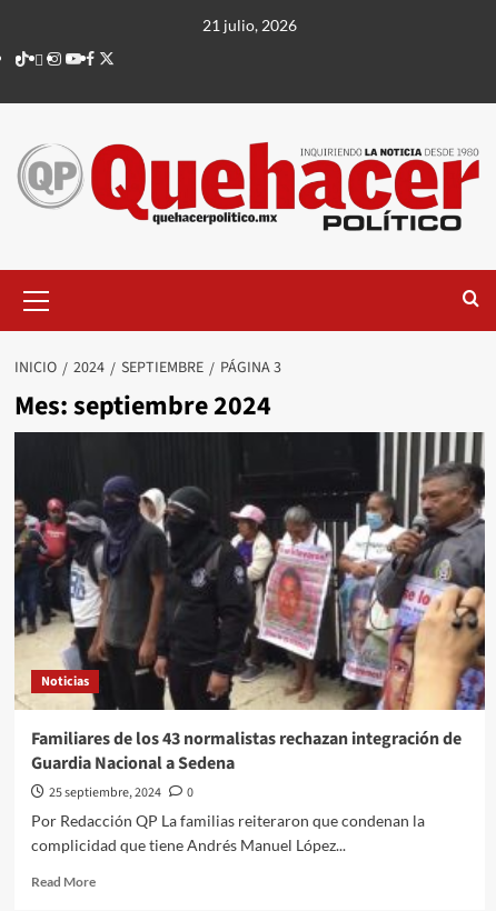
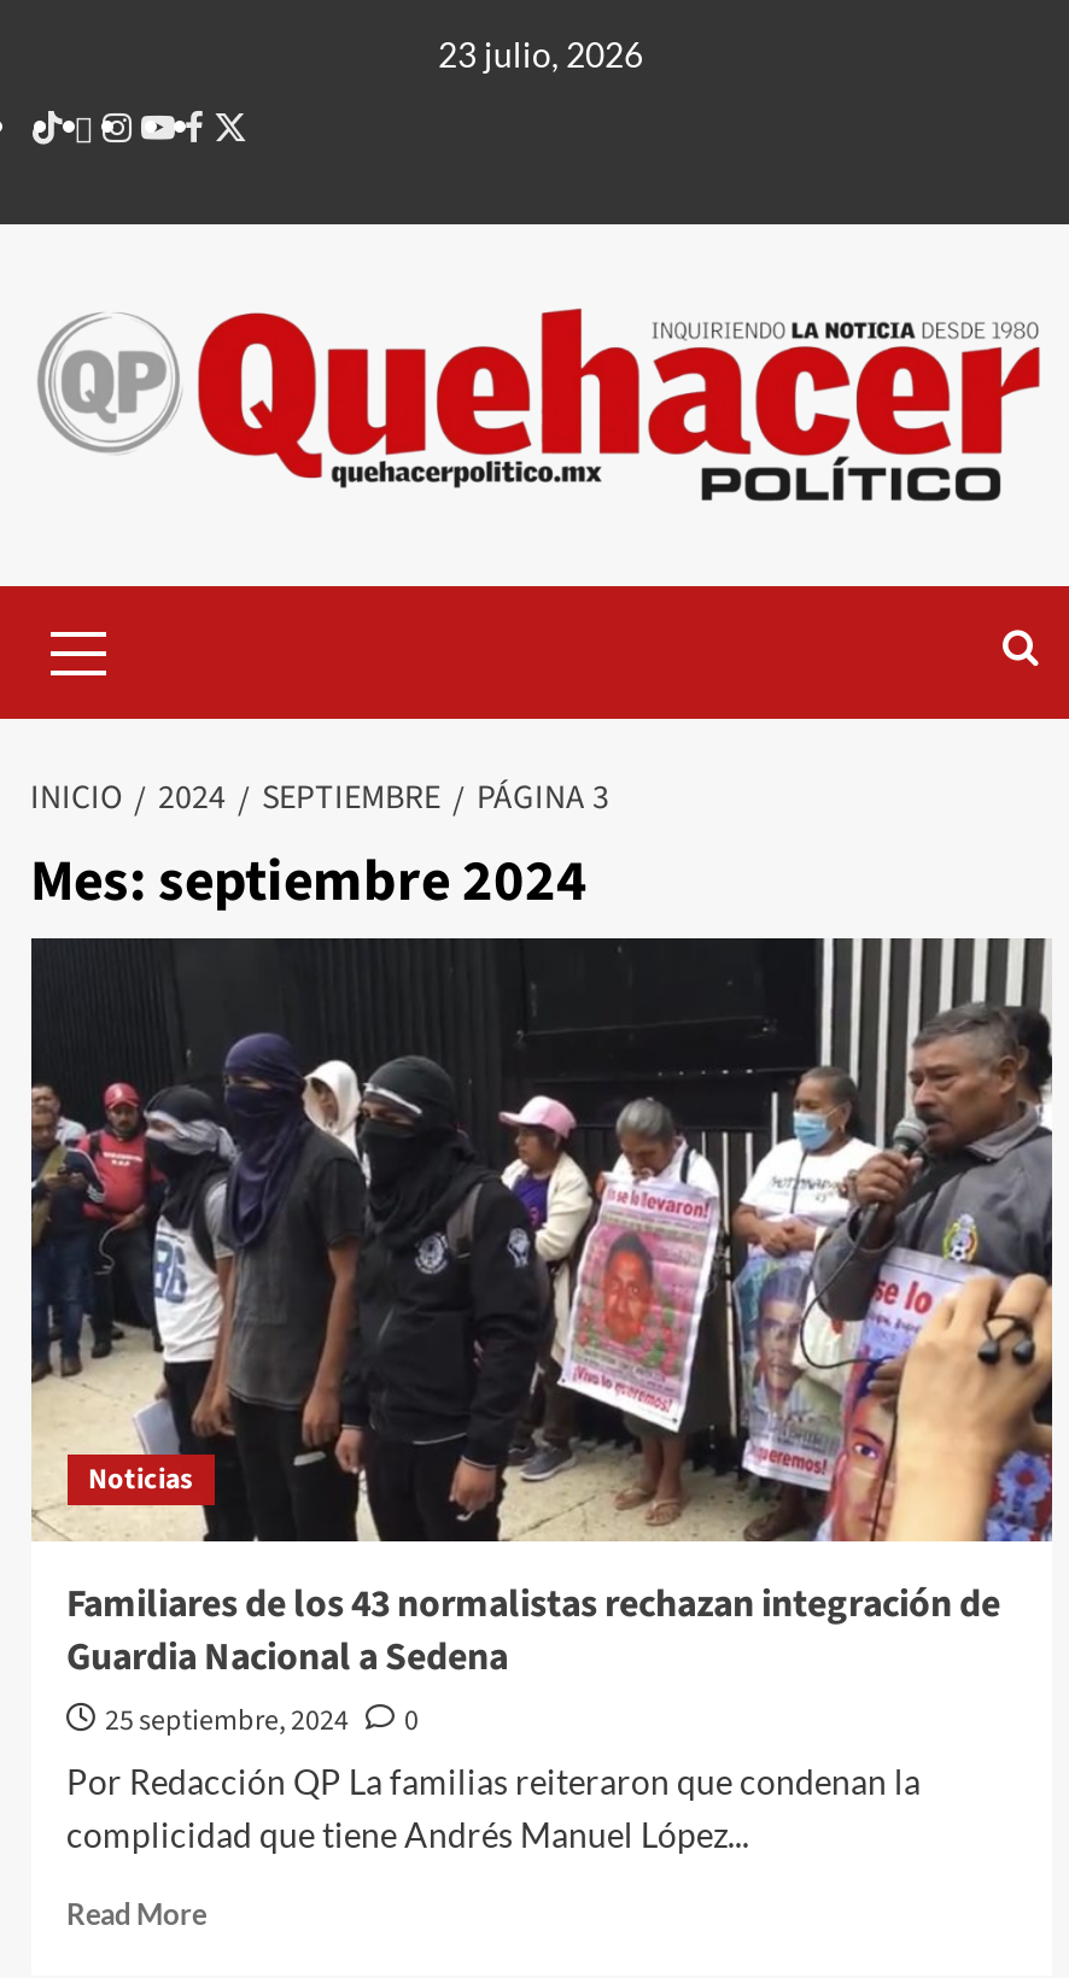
- 21 julio, 2026
+ 23 julio, 2026
